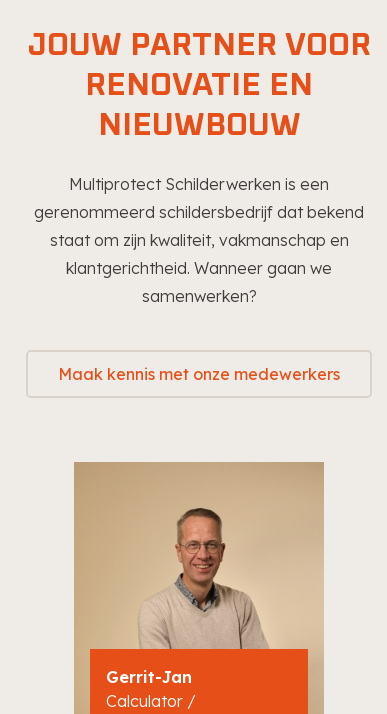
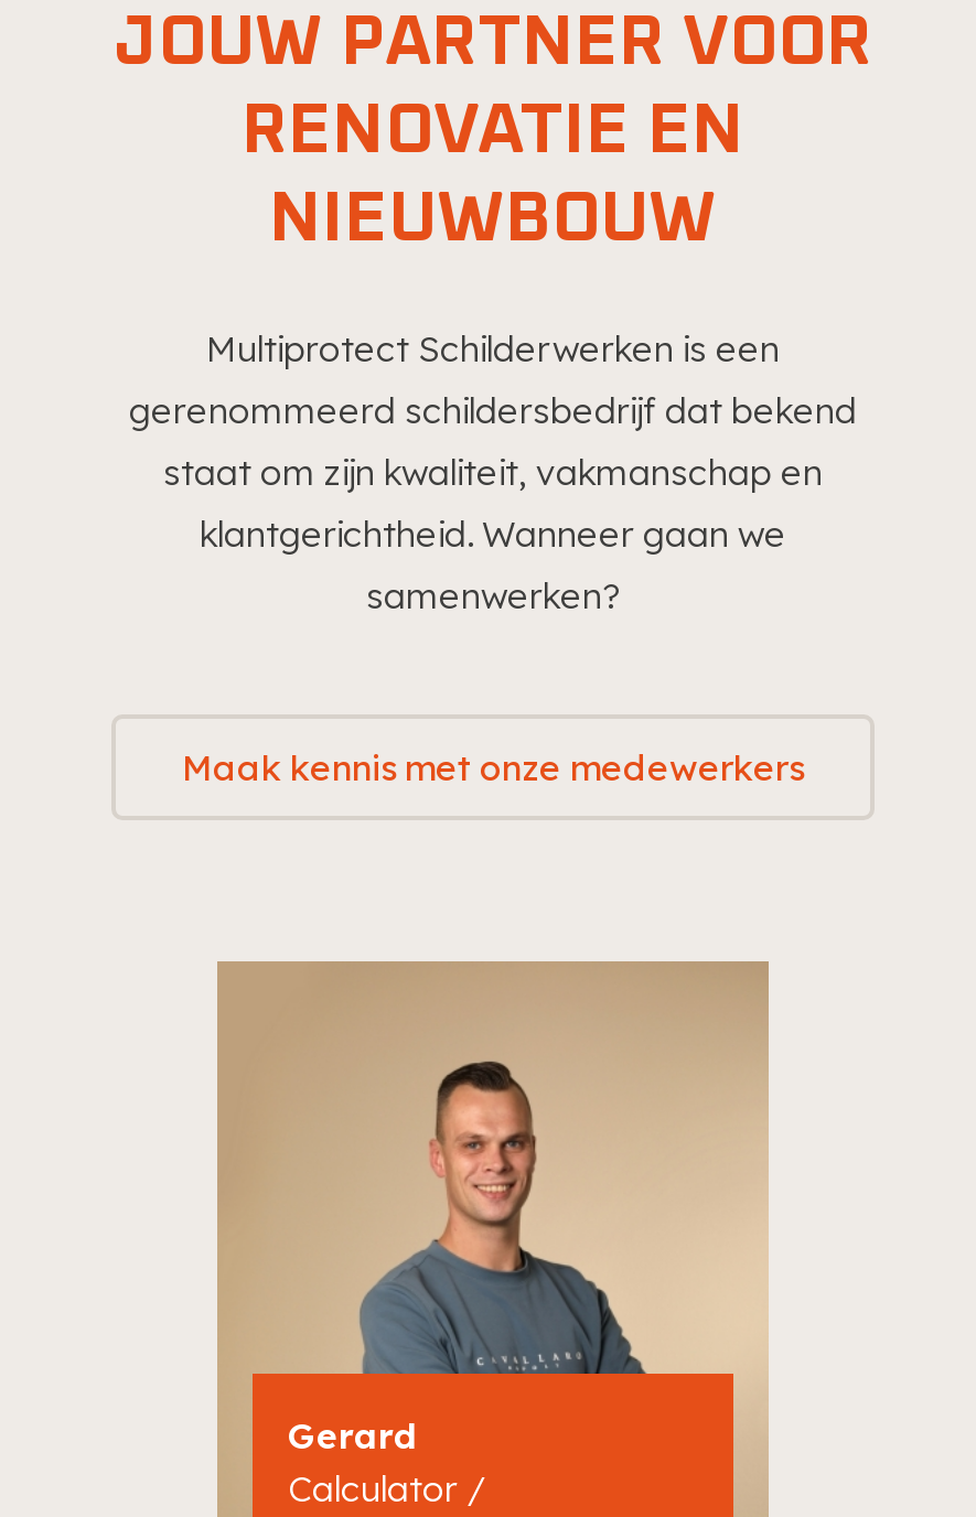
- [image]
- Gerrit-Jan
+ [image]
+ Gerard
